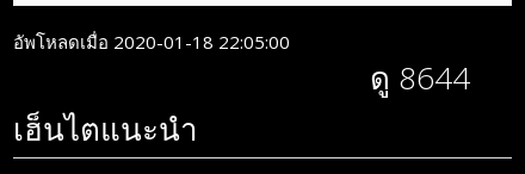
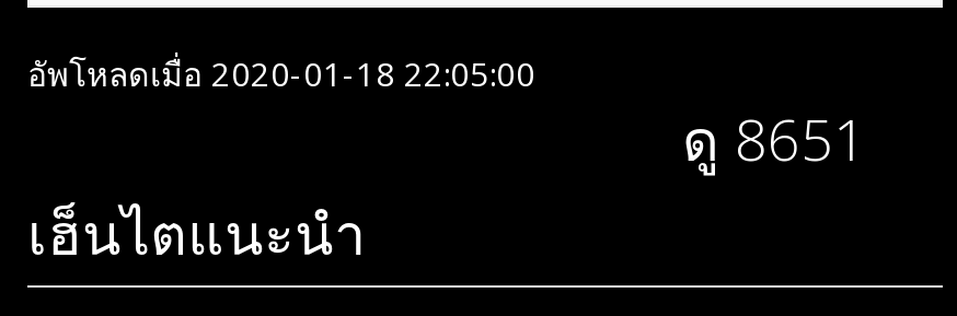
- ดู 8644
+ ดู 8651
